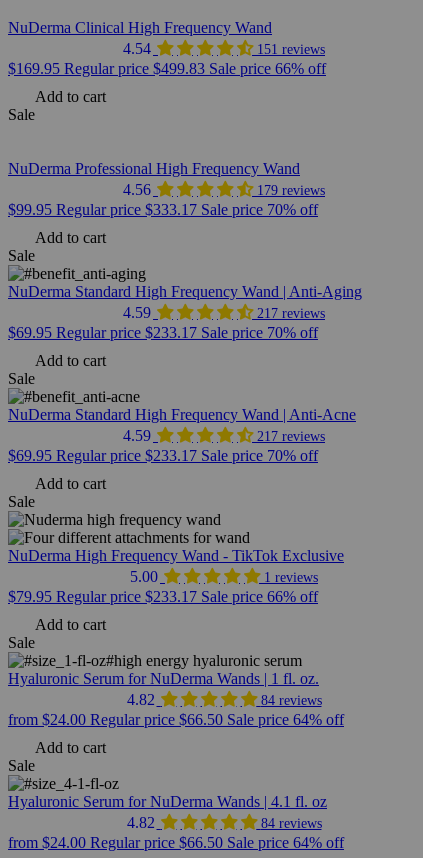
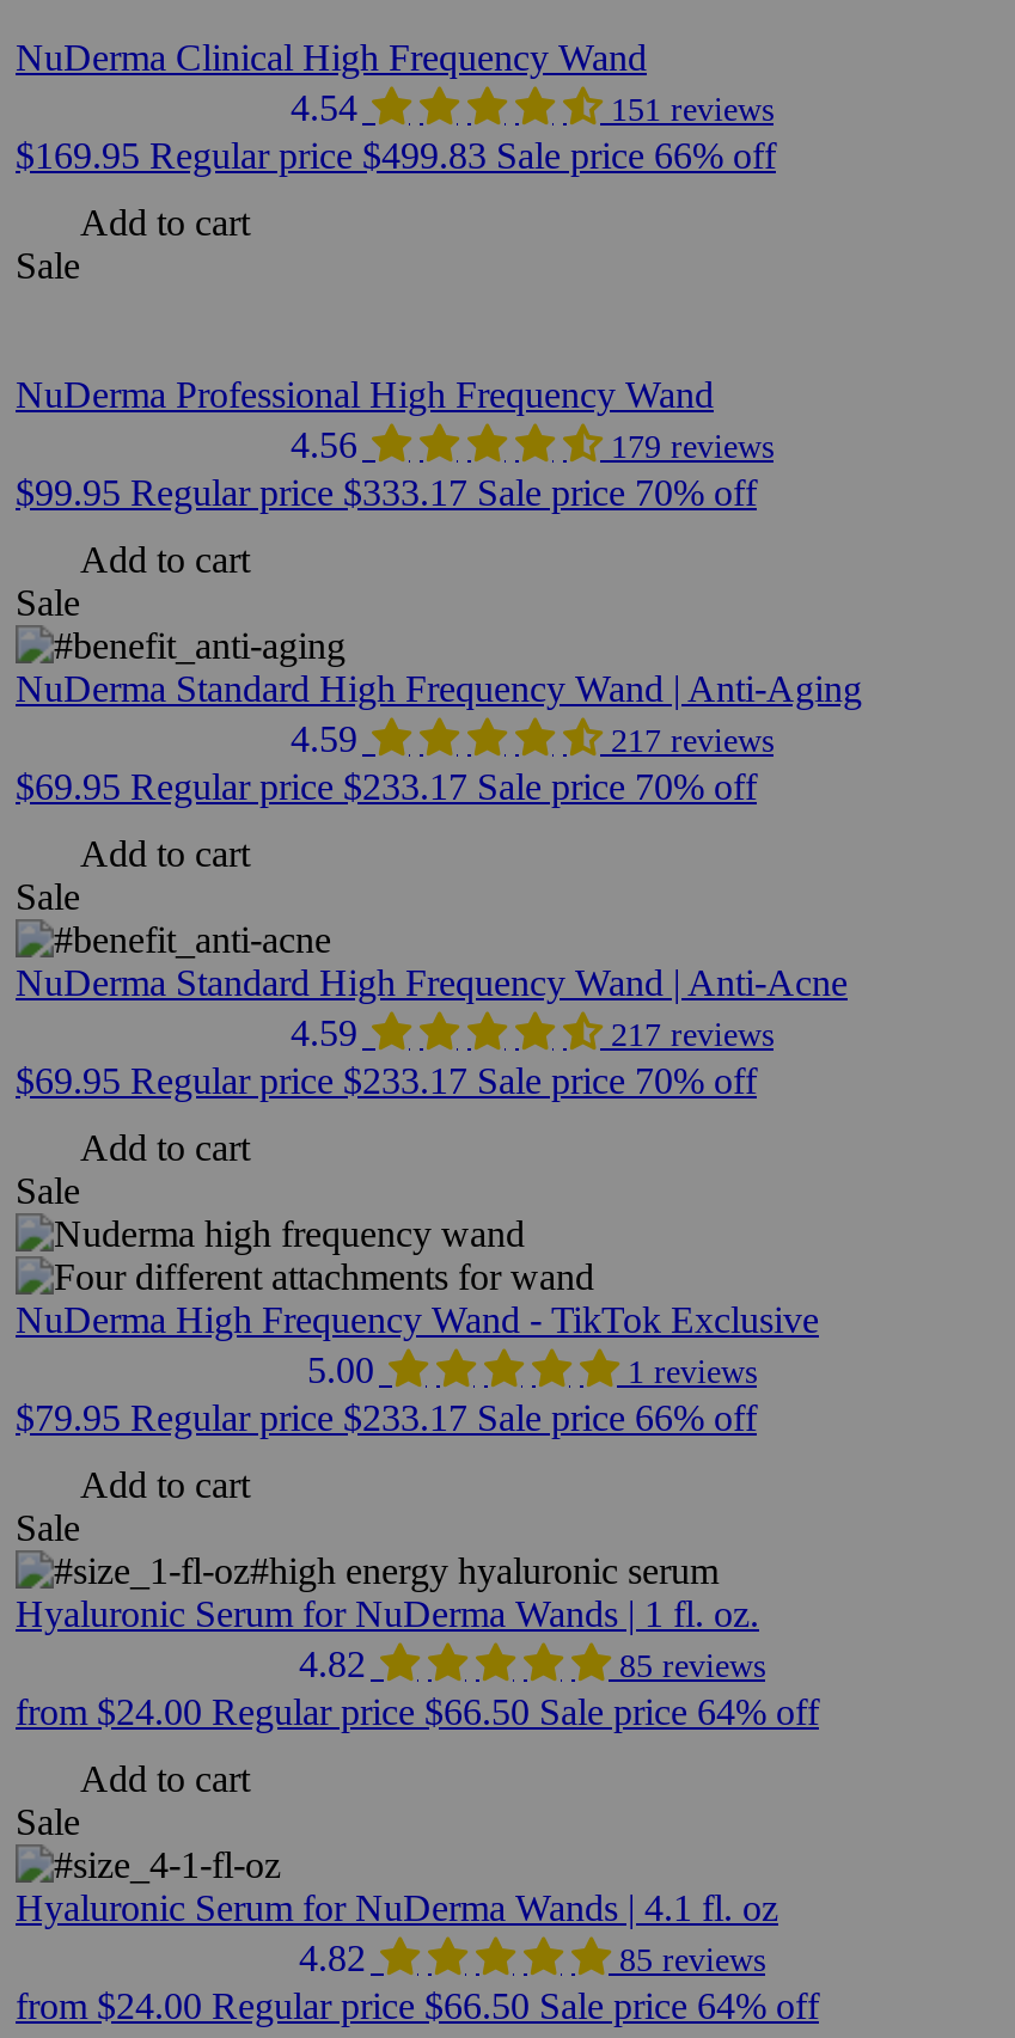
- 84 reviews
+ 85 reviews

- 84 reviews
+ 85 reviews
